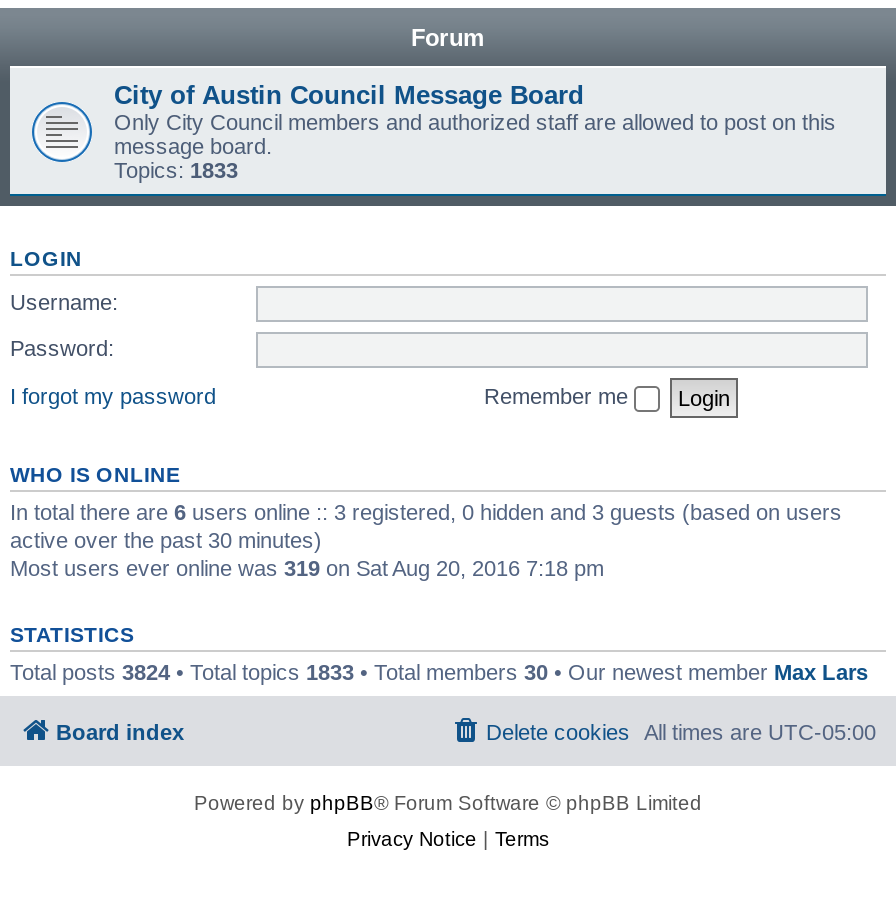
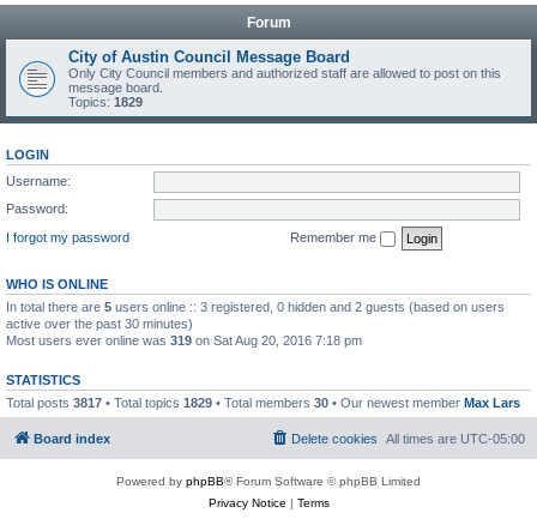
- Topics:1833
+ Topics:1829

- In total there are 6 users online :: 3 registered, 0 hidden and 3 guests (based on users
+ In total there are 5 users online :: 3 registered, 0 hidden and 2 guests (based on users

- Total posts 3824 • Total topics 1833 • Total members 30 • Our newest member Max Lars
+ Total posts 3817 • Total topics 1829 • Total members 30 • Our newest member Max Lars
